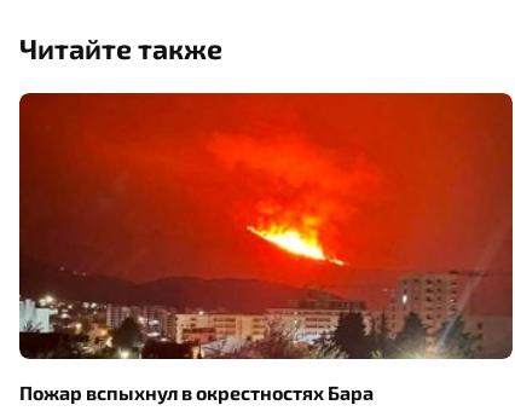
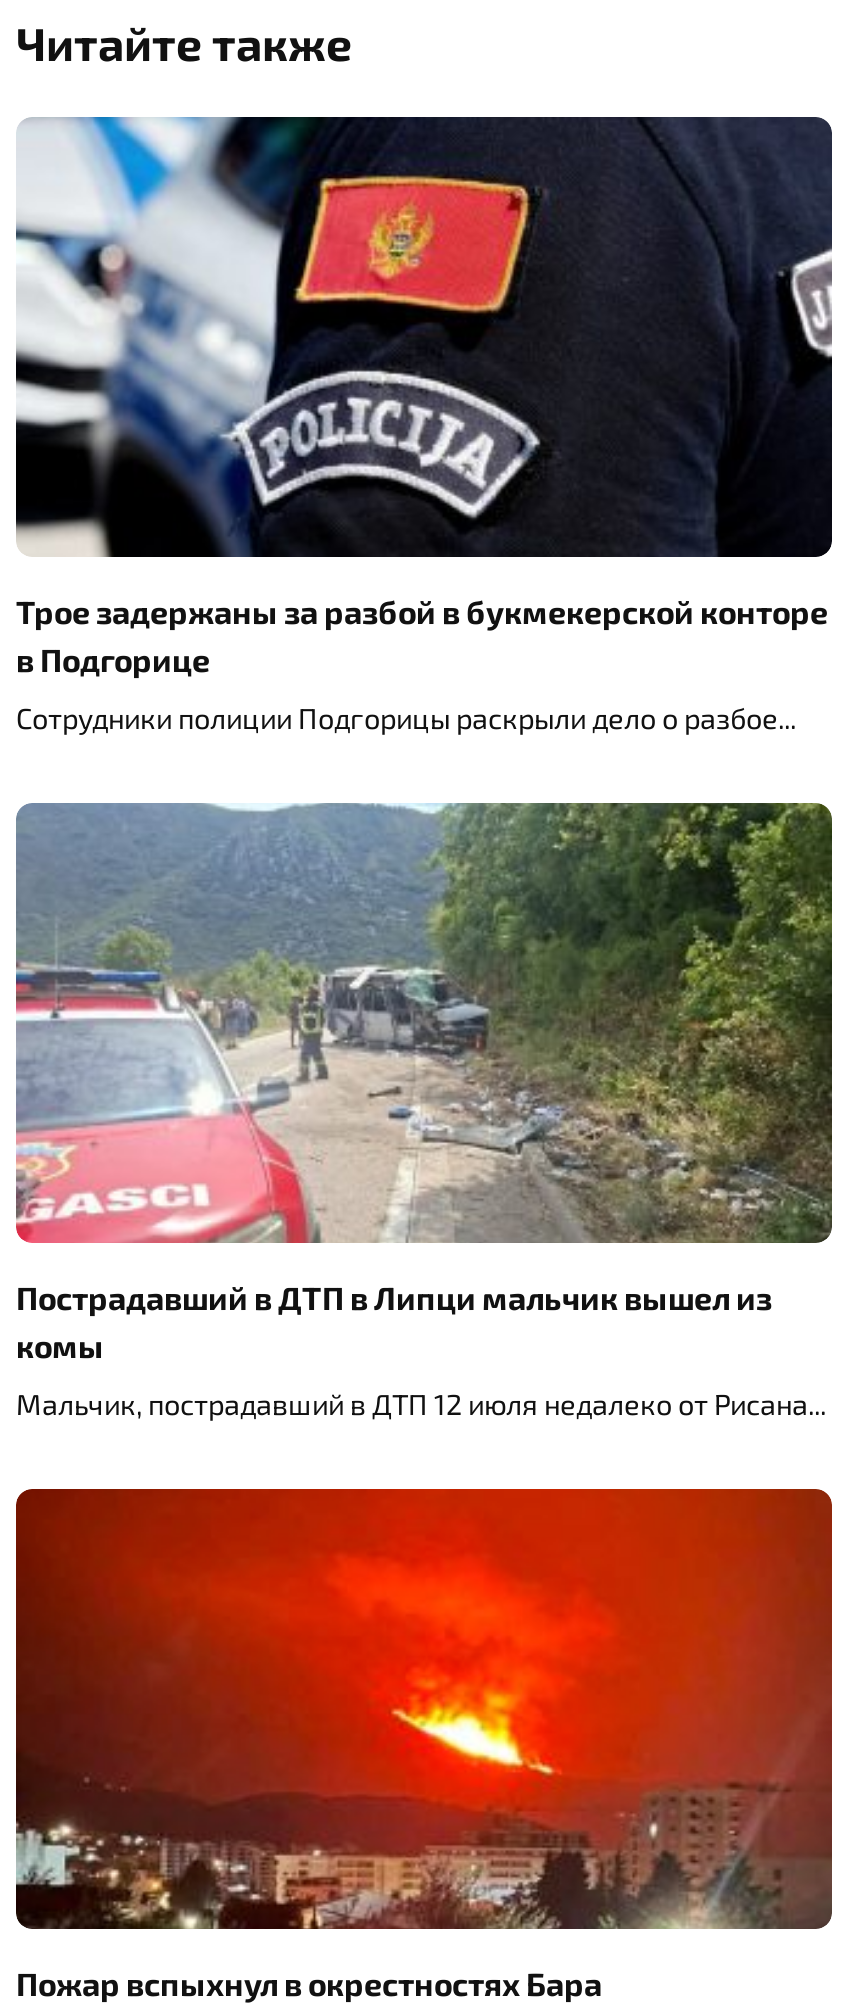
+ [image]
+ Трое задержаны за разбой в букмекерской конторе
+ в Подгорице
+ Сотрудники полиции Подгорицы раскрыли дело о разбое

+ [image]
+ Пострадавший в ДТП в Липци мальчик вышел из
+ комы
+ Мальчик, пострадавший в ДТП 12 июля недалеко от Рисана
